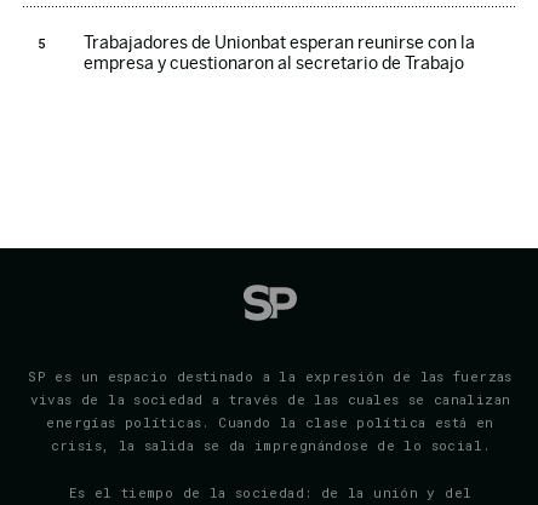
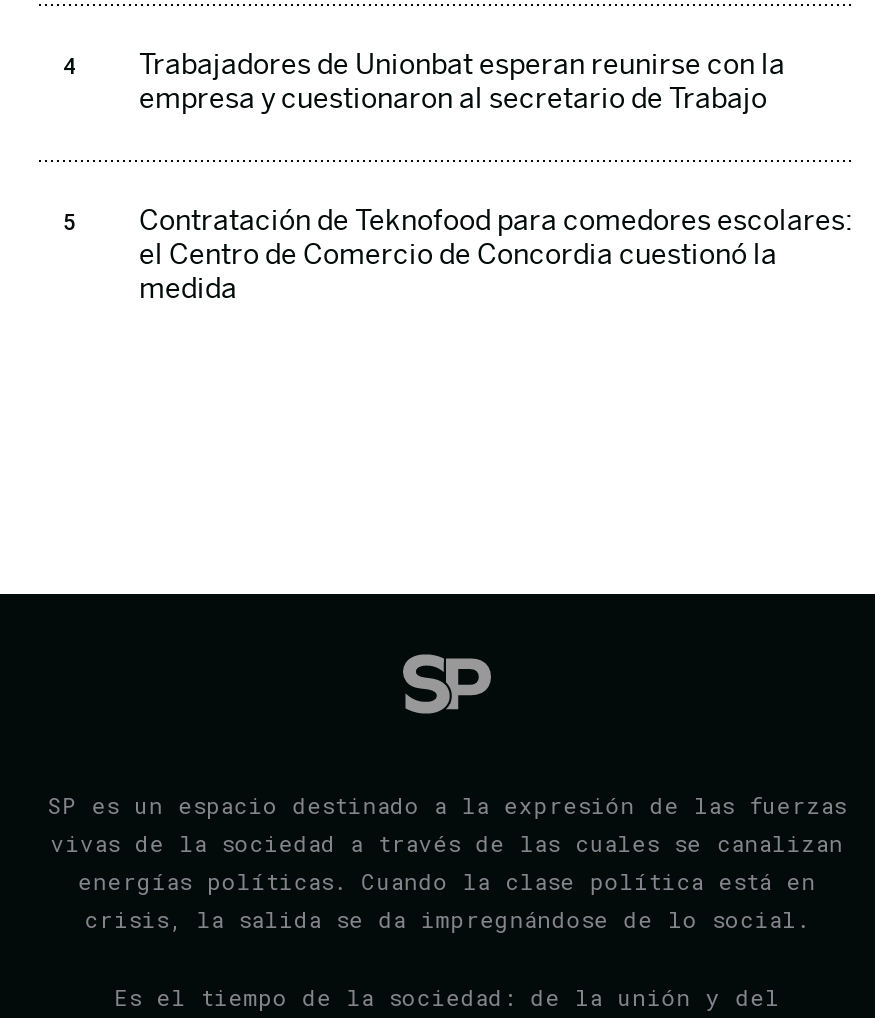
+ Contratación de Teknofood para comedores escolares:
+ el Centro de Comercio de Concordia cuestionó la
+ medida
